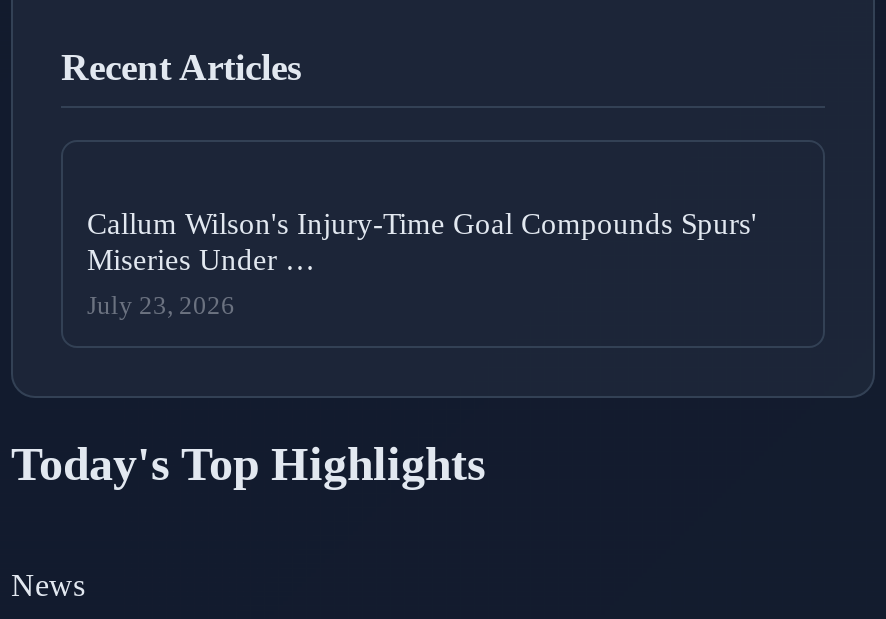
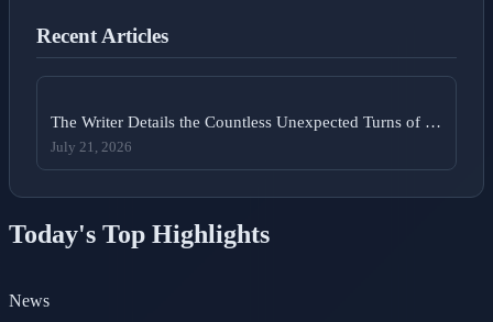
- Callum Wilson's Injury-Time Goal Compounds Spurs'
- Miseries Under …
+ The Writer Details the Countless Unexpected Turns of …

- July 23, 2026
+ July 21, 2026
